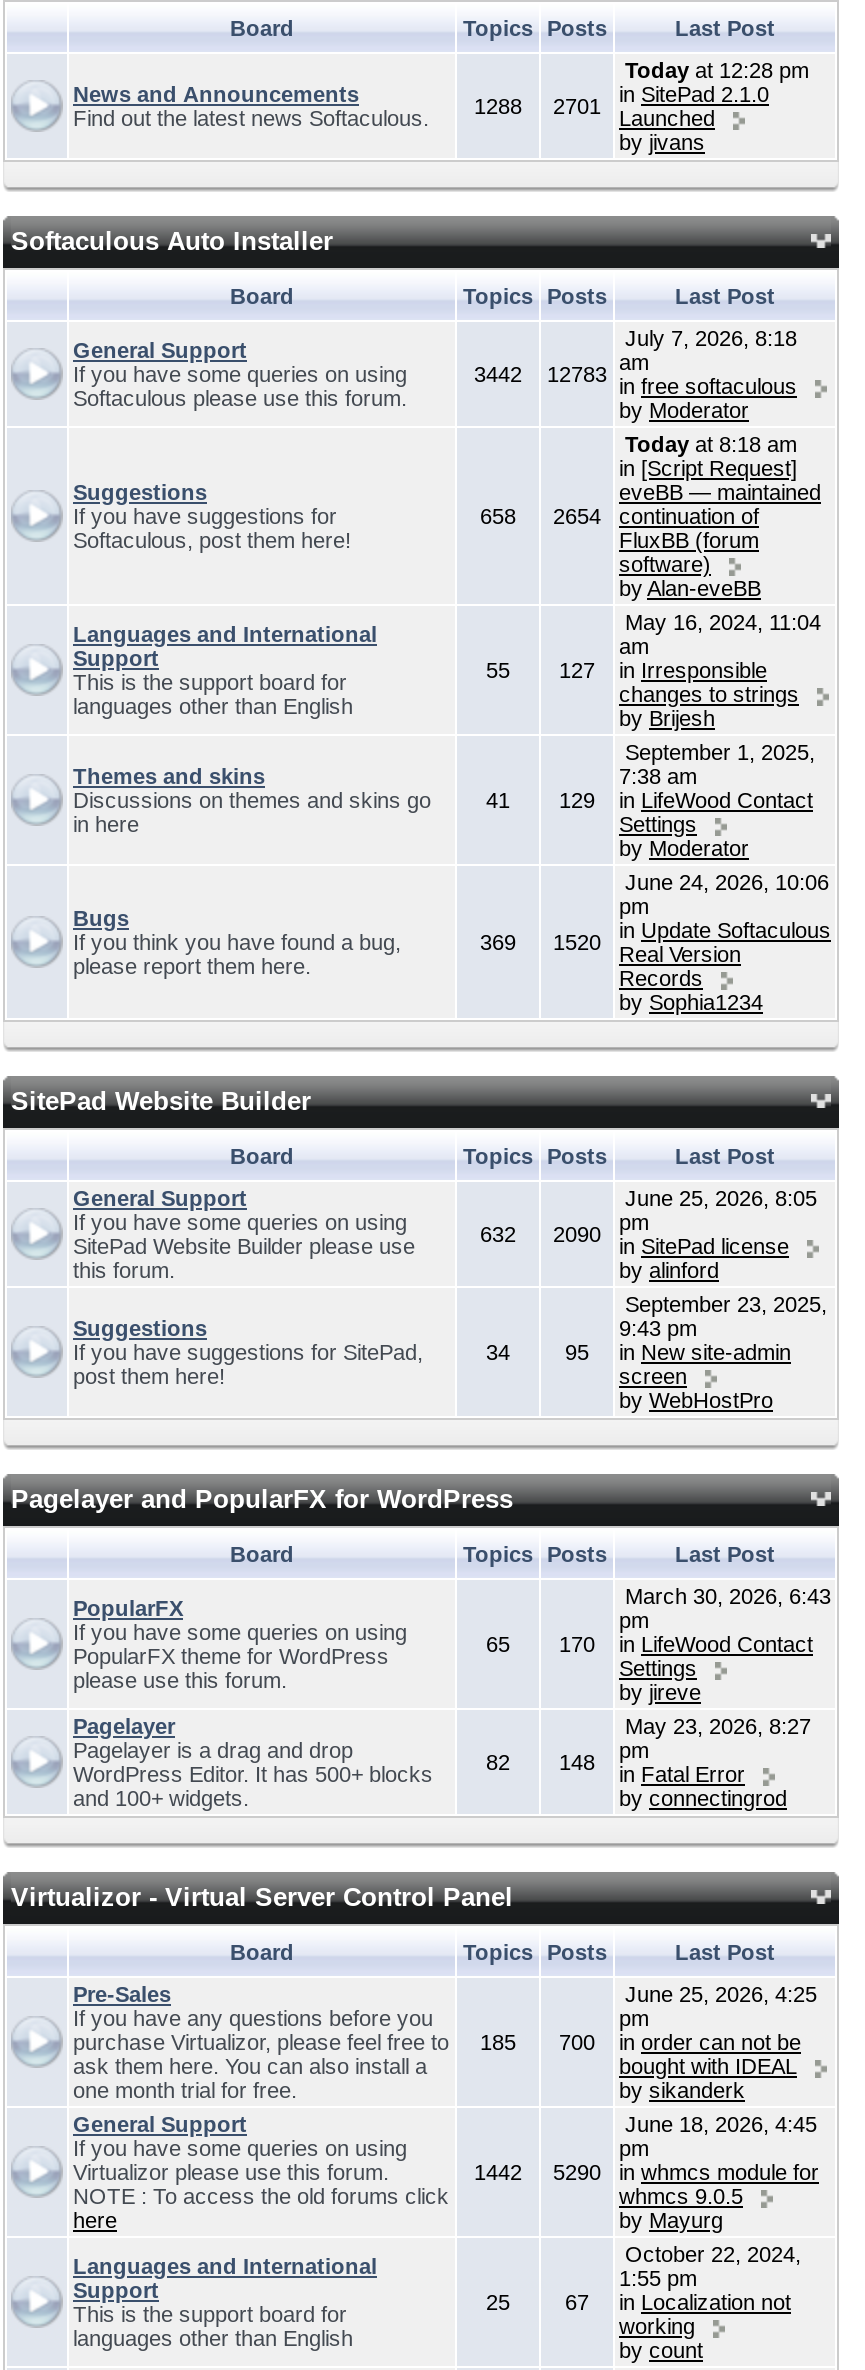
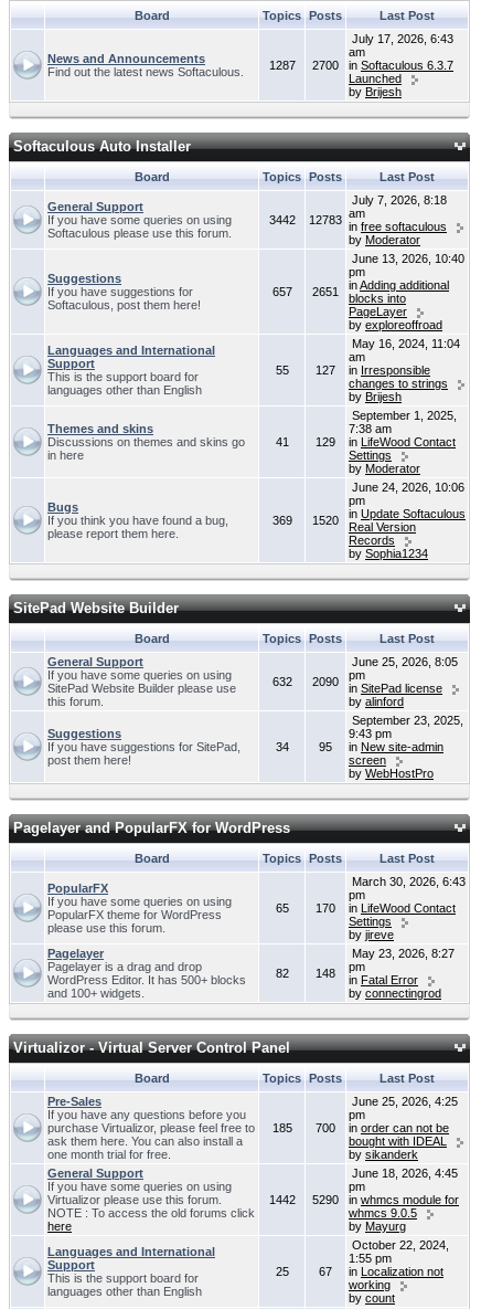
- Today at 12:28 pm
- in SitePad 2.1.0
+ July 17, 2026, 6:43
+ am
+ in Softaculous 6.3.7

- 1288
- 2701
+ 1287
+ 2700

- byjivans
+ byBrijesh

- Today at 8:18 am
- in [Script Request]
- eveBB — maintained
- continuation of
- FluxBB (forum
- software)
- byAlan-eveBB
+ June 13, 2026, 10:40
+ pm
+ inAdding additional
+ blocks into
+ PageLayer
+ byexploreoffroad

- 658
- 2654
+ 657
+ 2651
